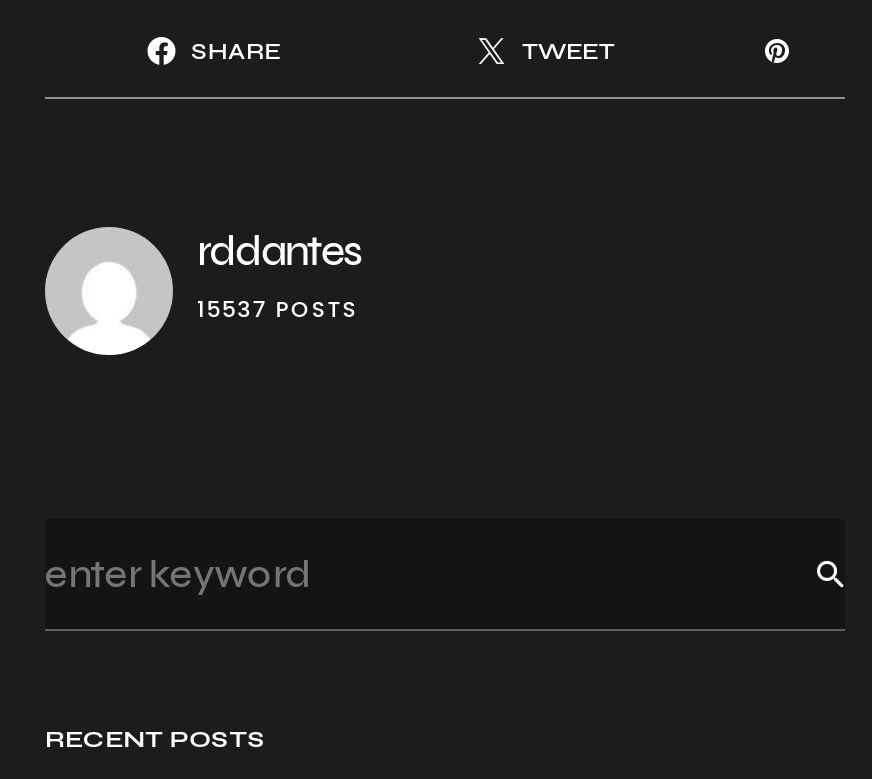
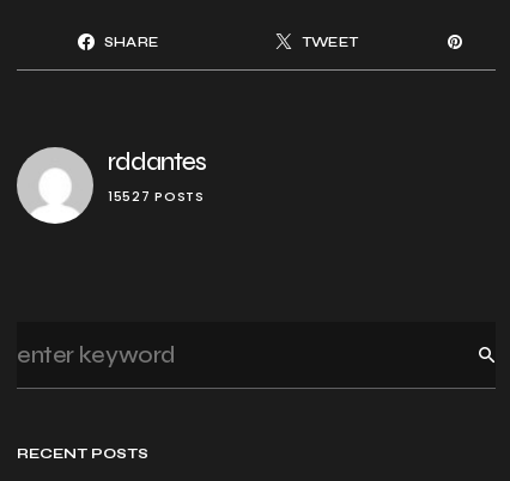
- 15537 POSTS
+ 15527 POSTS
